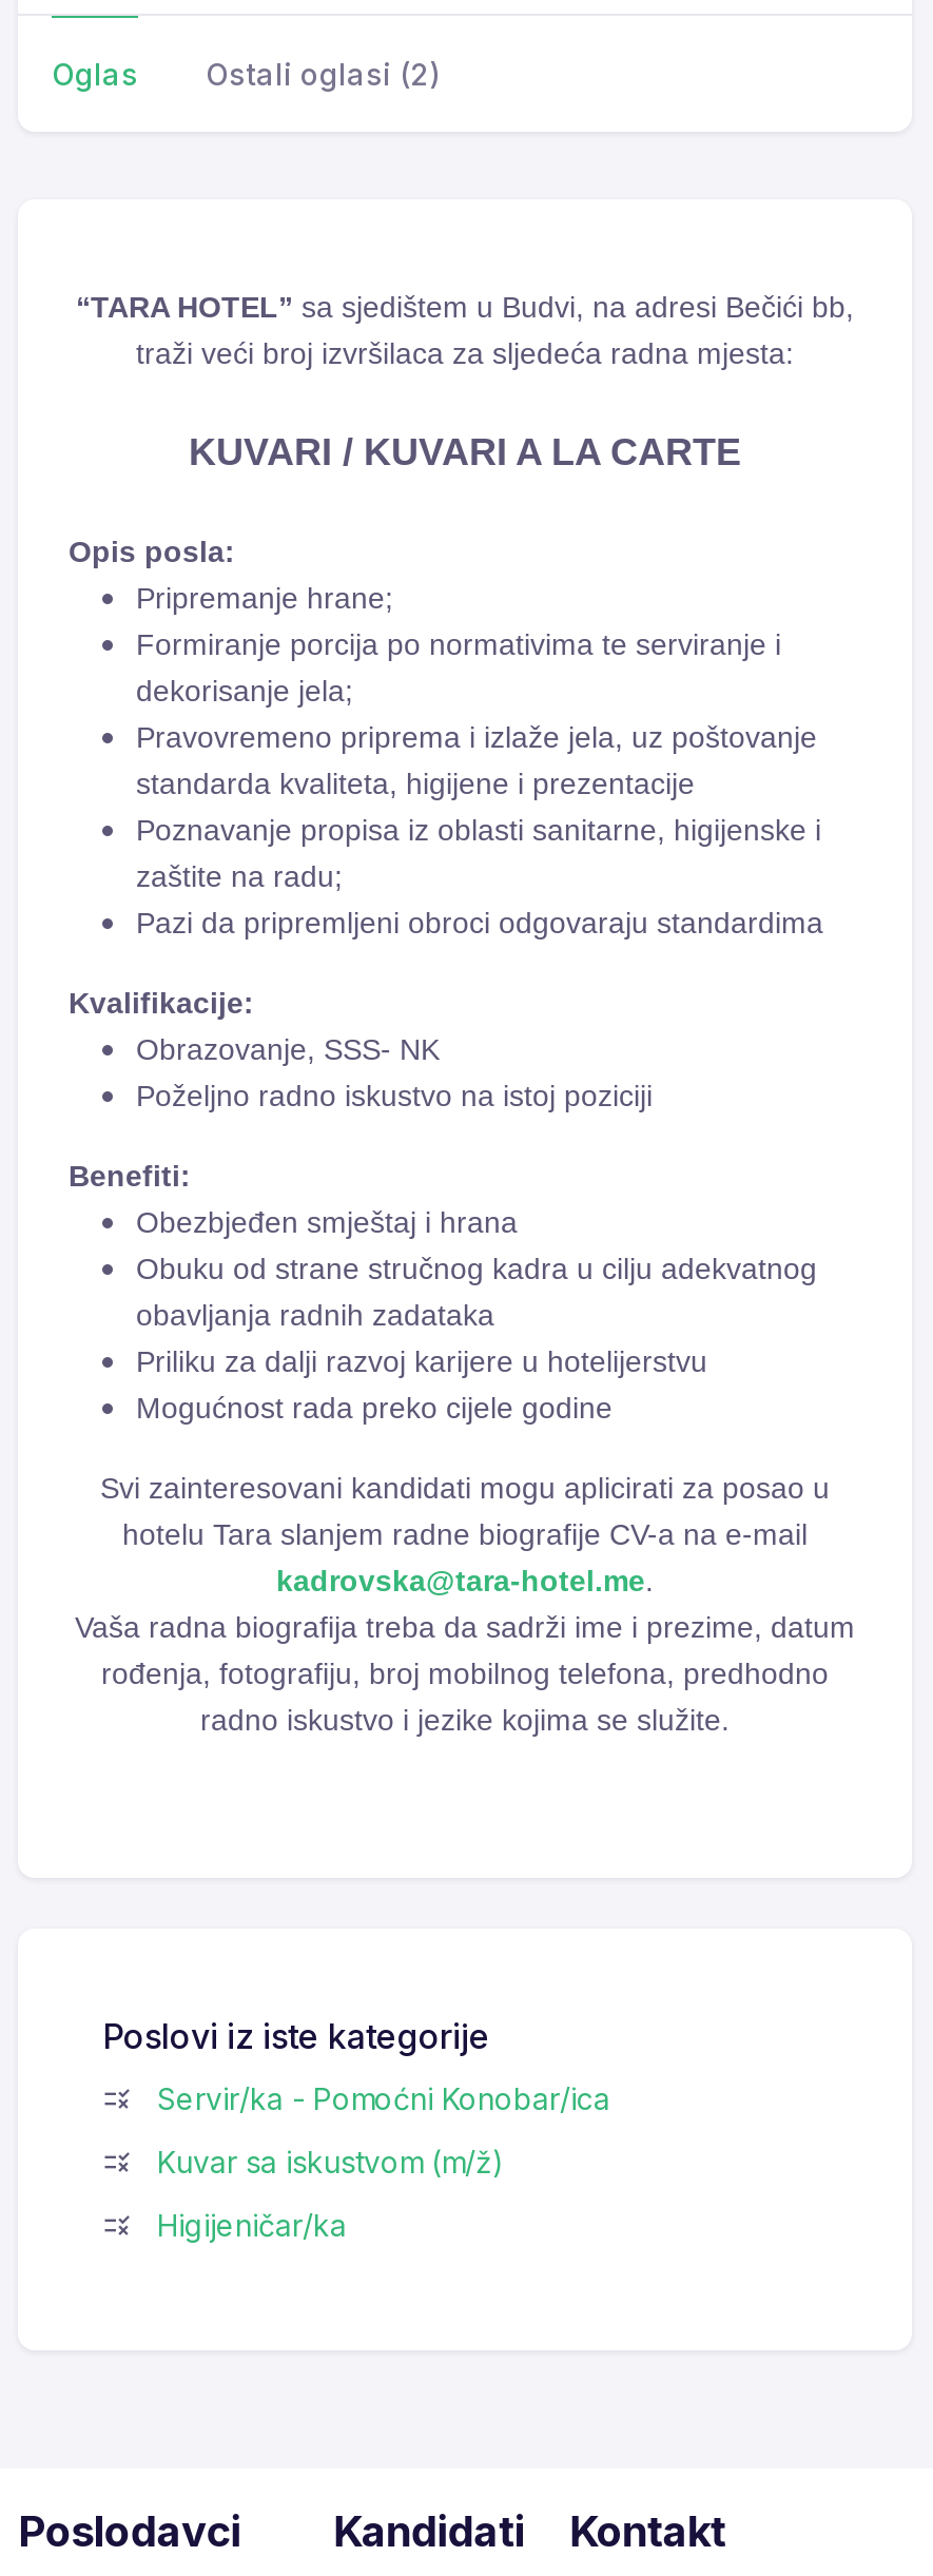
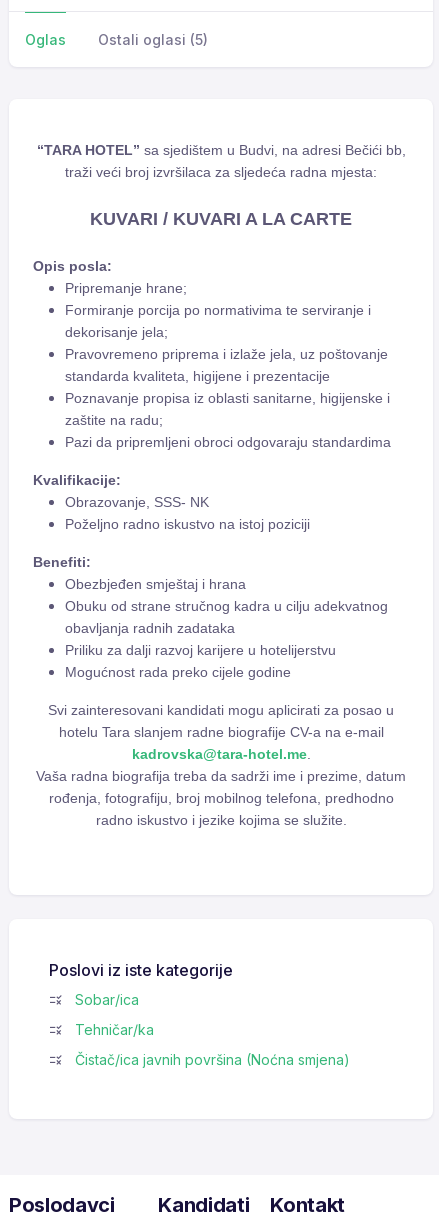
- Ostali oglasi (2)
+ Ostali oglasi (5)

- Servir/ka - Pomoćni Konobar/ica
+ Sobar/ica

- Kuvar sa iskustvom (m/ž)
+ Tehničar/ka

- Higijeničar/ka
+ Čistač/ica javnih površina (Noćna smjena)
